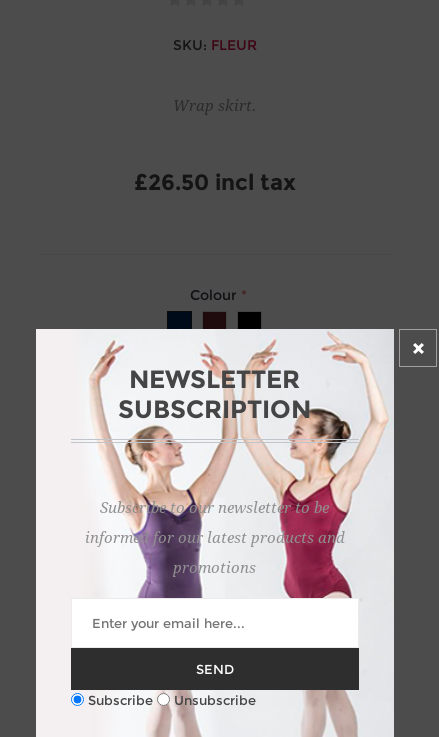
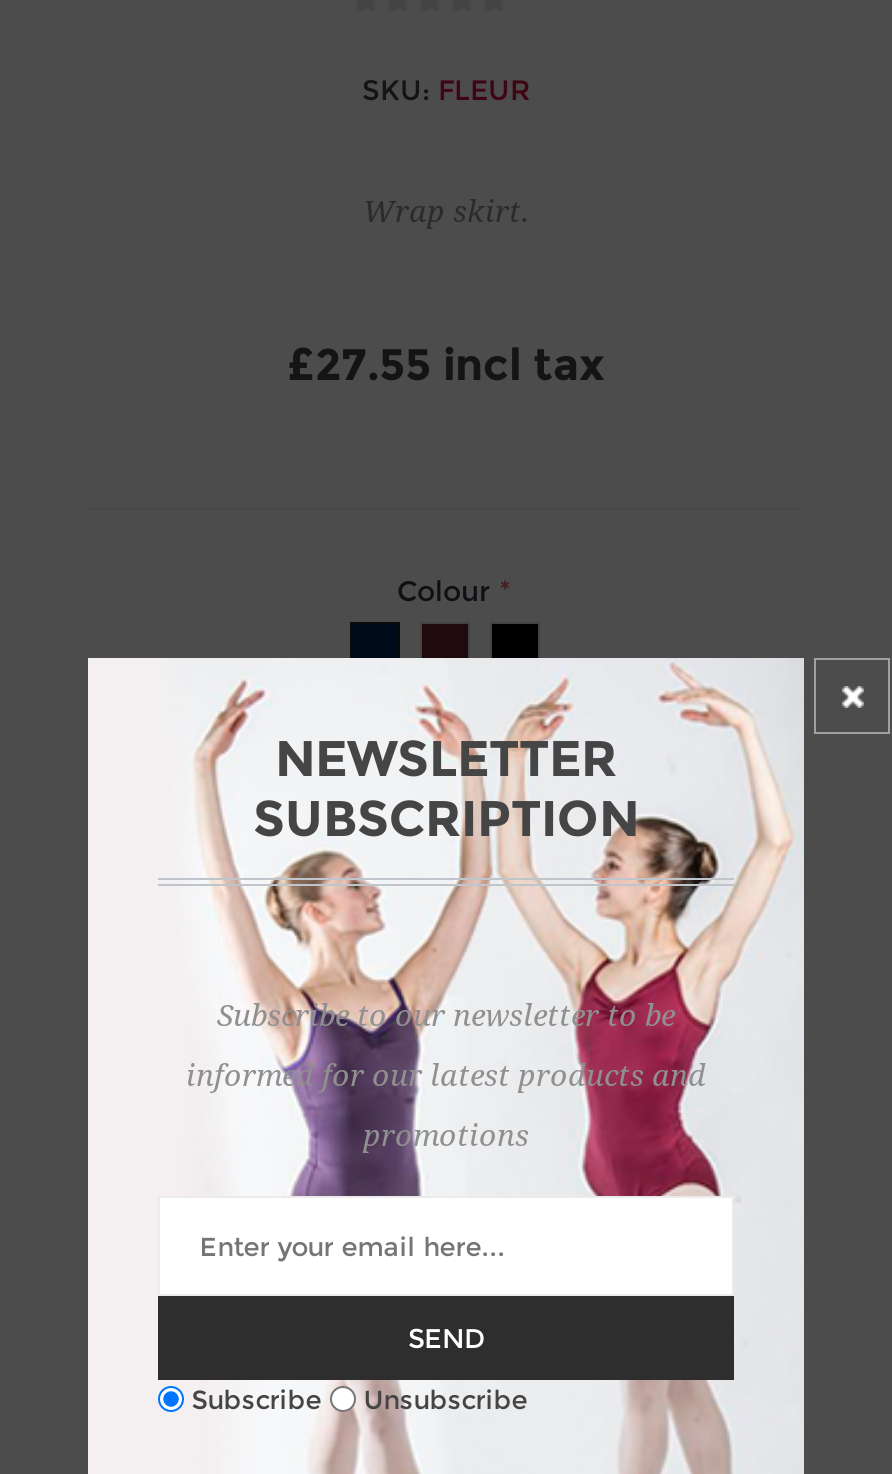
- £26.50 incl tax
+ £27.55 incl tax
